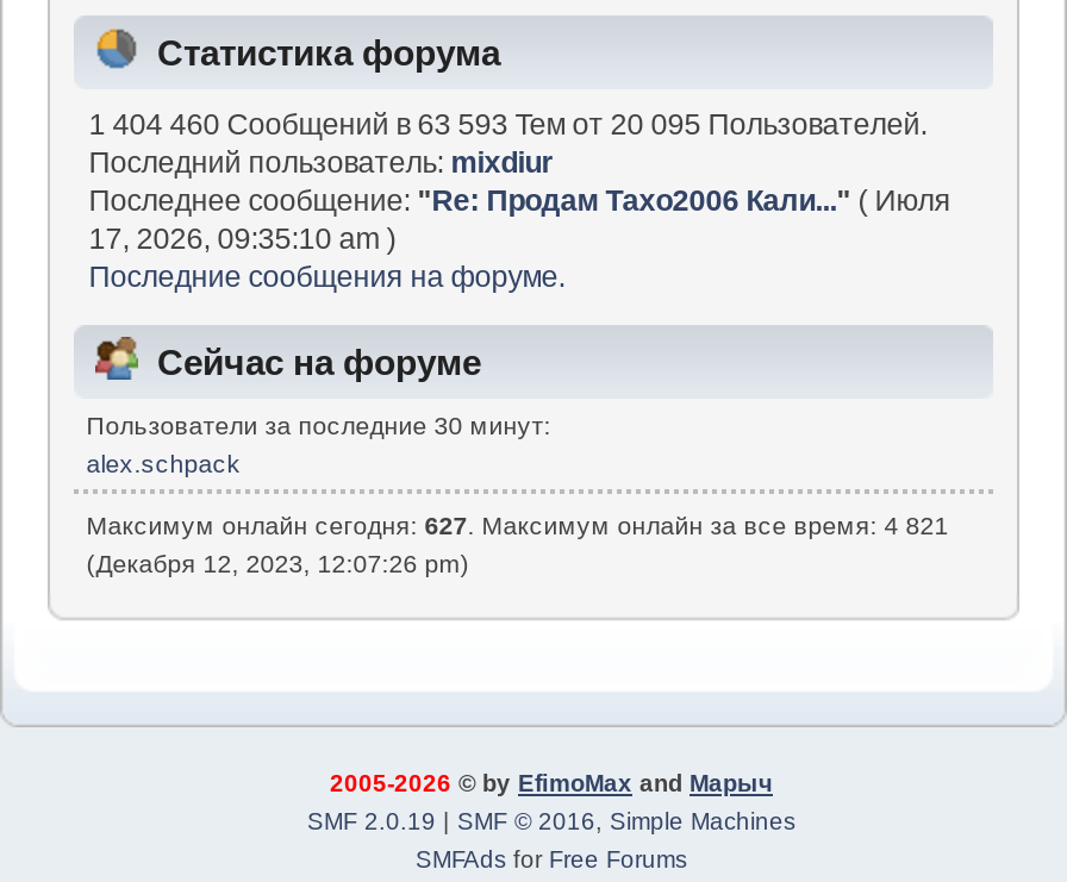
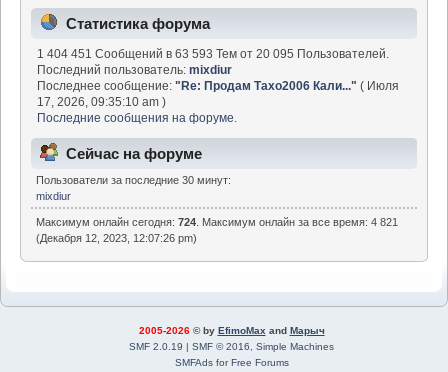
- 1 404 460 Сообщений в 63 593 Тем от 20 095 Пользователей.
+ 1 404 451 Сообщений в 63 593 Тем от 20 095 Пользователей.

- alex.schpack
+ mixdiur

- Максимум онлайн сегодня: 627. Максимум онлайн за все время: 4 821
+ Максимум онлайн сегодня: 724. Максимум онлайн за все время: 4 821
